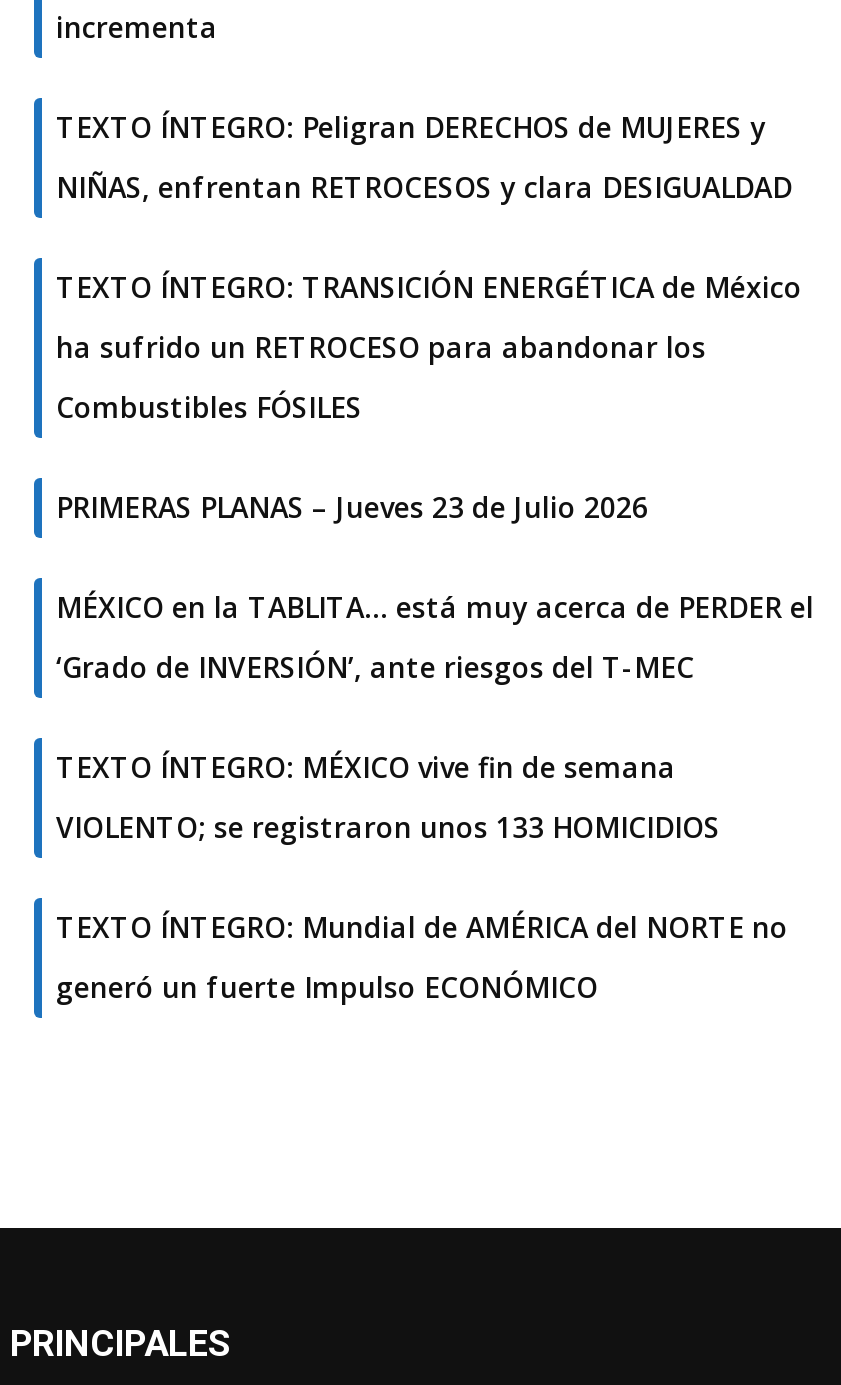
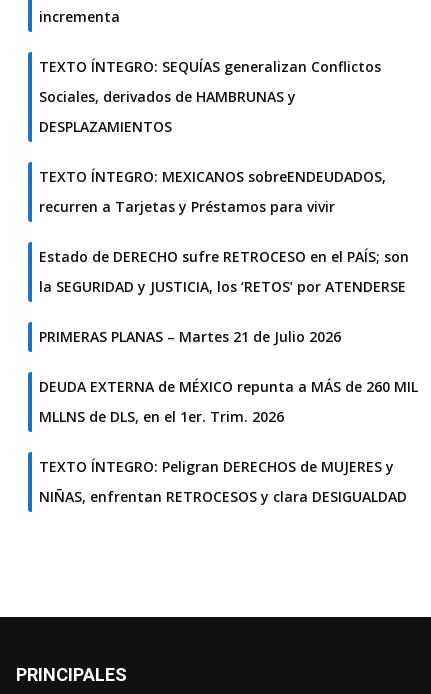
+ TEXTO ÍNTEGRO: SEQUÍAS generalizan Conflictos
+ Sociales, derivados de HAMBRUNAS y
+ DESPLAZAMIENTOS
+ TEXTO ÍNTEGRO: MEXICANOS sobreENDEUDADOS,
+ recurren a Tarjetas y Préstamos para vivir
+ Estado de DERECHO sufre RETROCESO en el PAÍS; son
+ la SEGURIDAD y JUSTICIA, los ‘RETOS’ por ATENDERSE
+ PRIMERAS PLANAS – Martes 21 de Julio 2026
+ DEUDA EXTERNA de MÉXICO repunta a MÁS de 260 MIL
+ MLLNS de DLS, en el 1er. Trim. 2026

moved down: TEXTO ÍNTEGRO: Peligran DERECHOS de MUJERES y | NIÑAS, enfrentan RETROCESOS y clara DESIGUALDAD

- TEXTO ÍNTEGRO: TRANSICIÓN ENERGÉTICA de México
- ha sufrido un RETROCESO para abandonar los
- Combustibles FÓSILES
- PRIMERAS PLANAS – Jueves 23 de Julio 2026
- MÉXICO en la TABLITA… está muy acerca de PERDER el
- ‘Grado de INVERSIÓN’, ante riesgos del T-MEC
- TEXTO ÍNTEGRO: MÉXICO vive fin de semana
- VIOLENTO; se registraron unos 133 HOMICIDIOS
- TEXTO ÍNTEGRO: Mundial de AMÉRICA del NORTE no
- generó un fuerte Impulso ECONÓMICO
